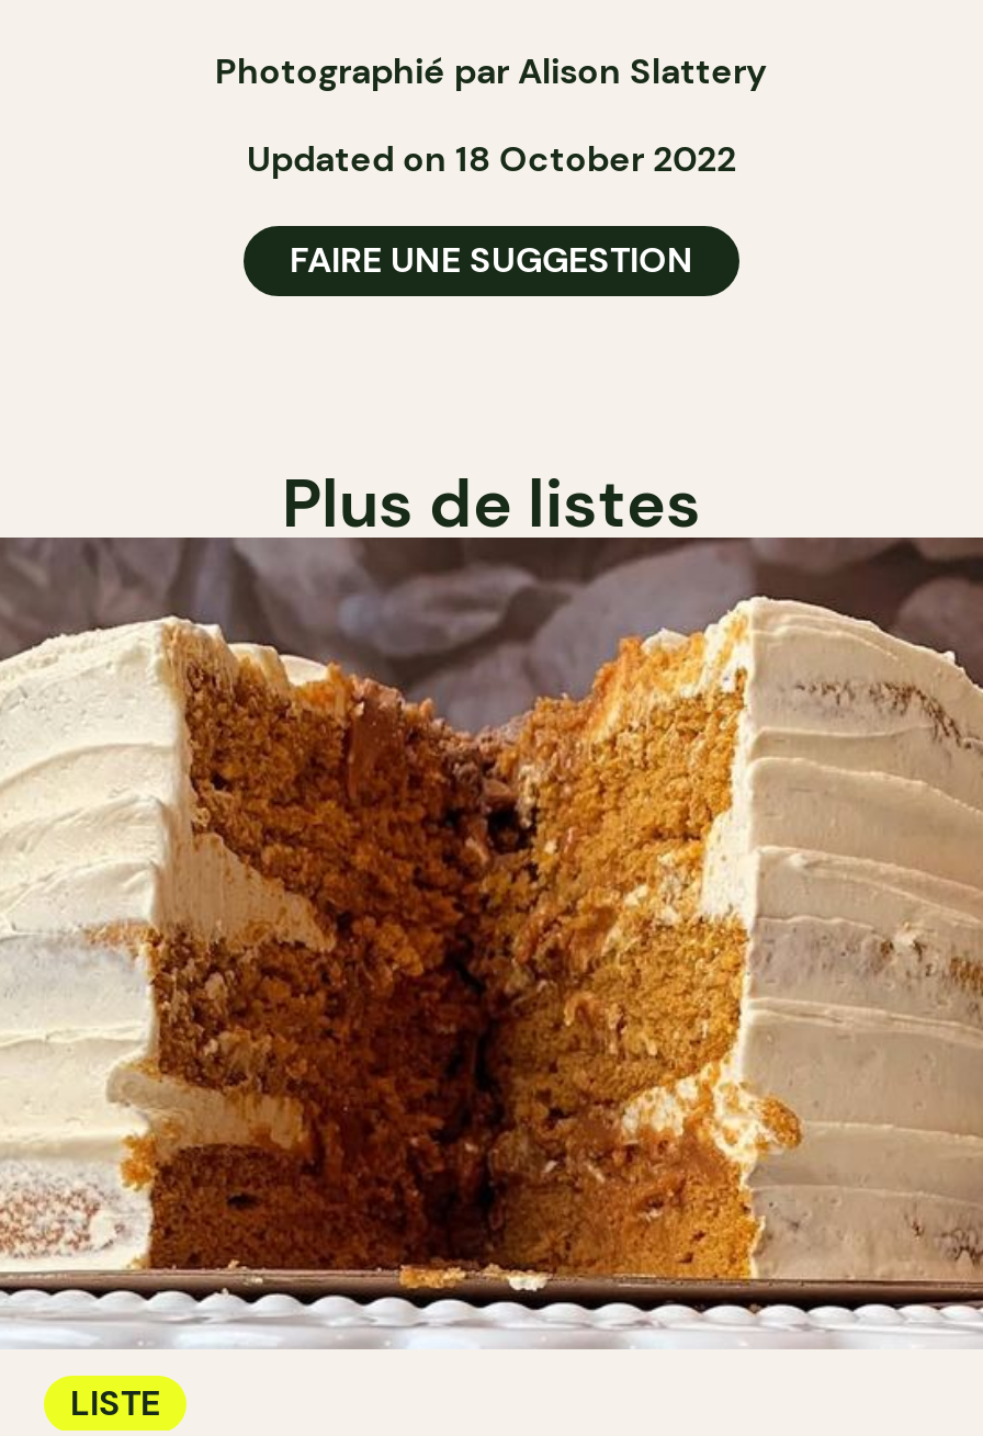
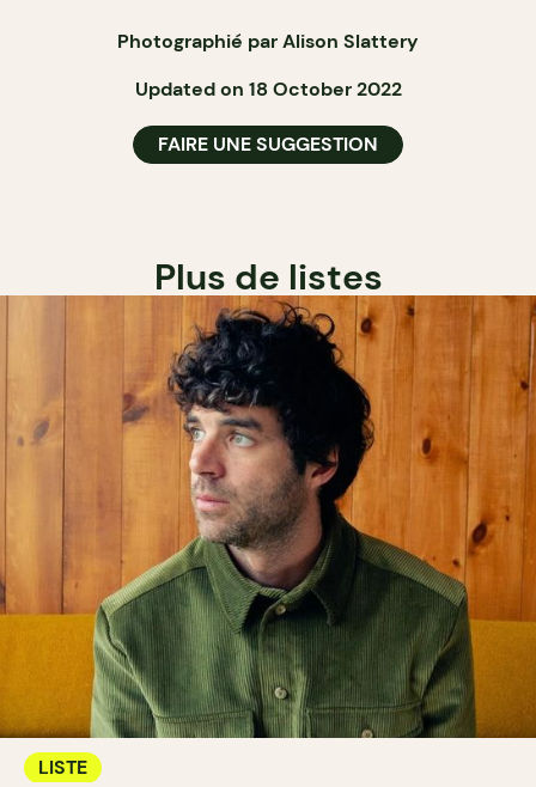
- [image]
+ [image]
